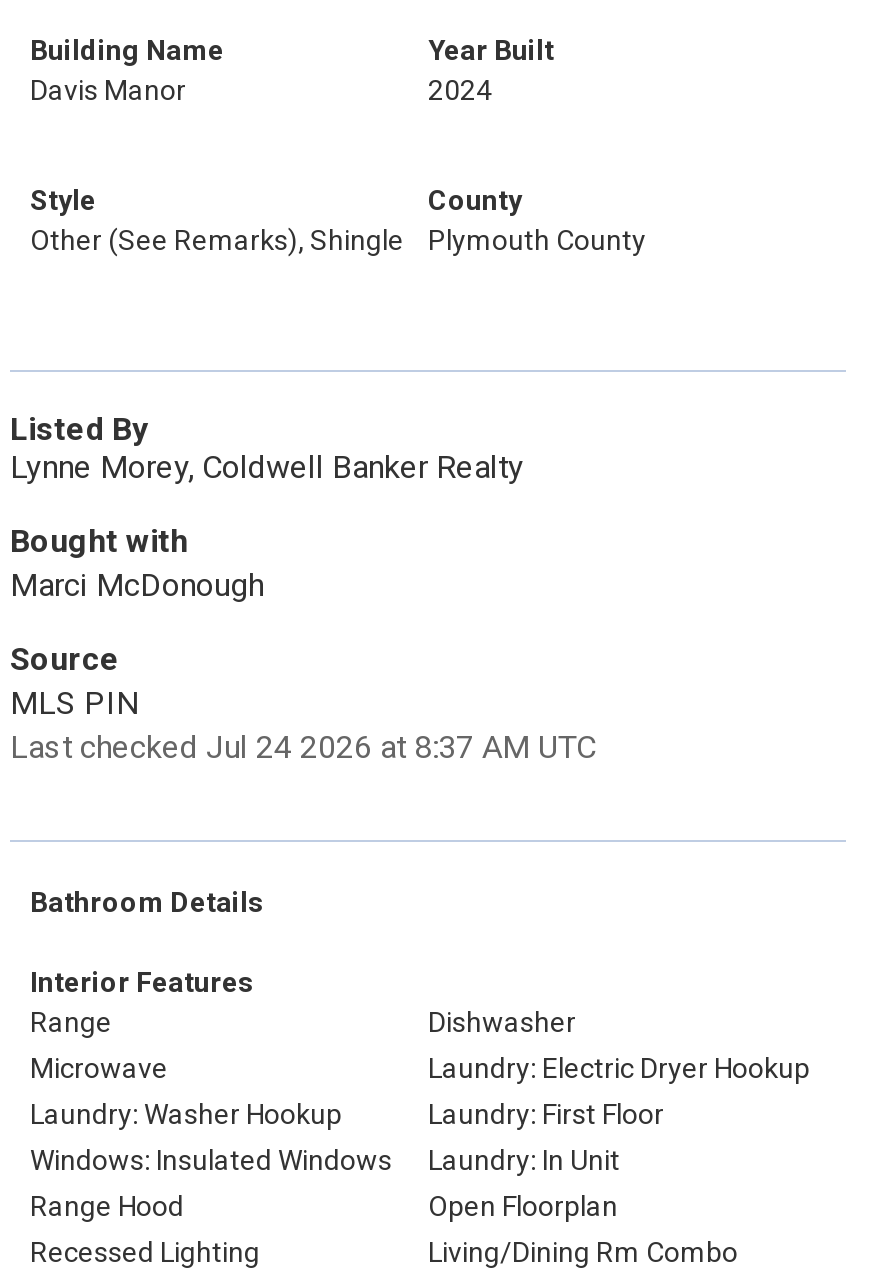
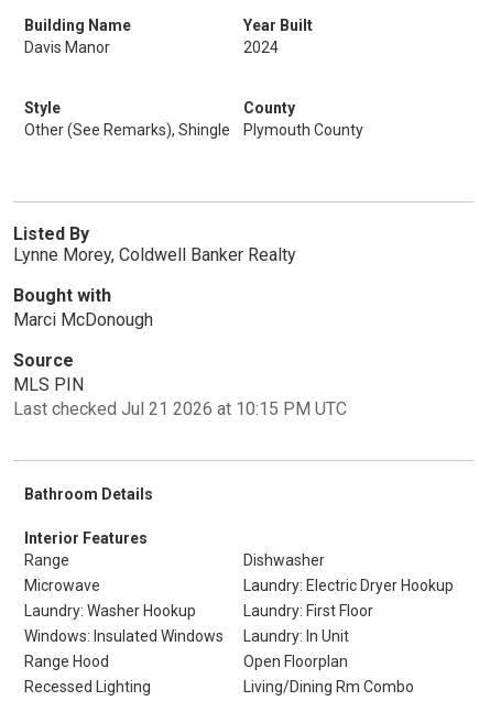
- Last checked Jul 24 2026 at 8:37 AM UTC
+ Last checked Jul 21 2026 at 10:15 PM UTC
